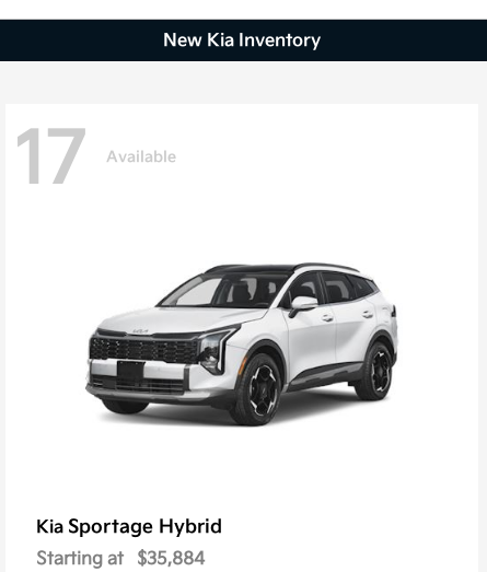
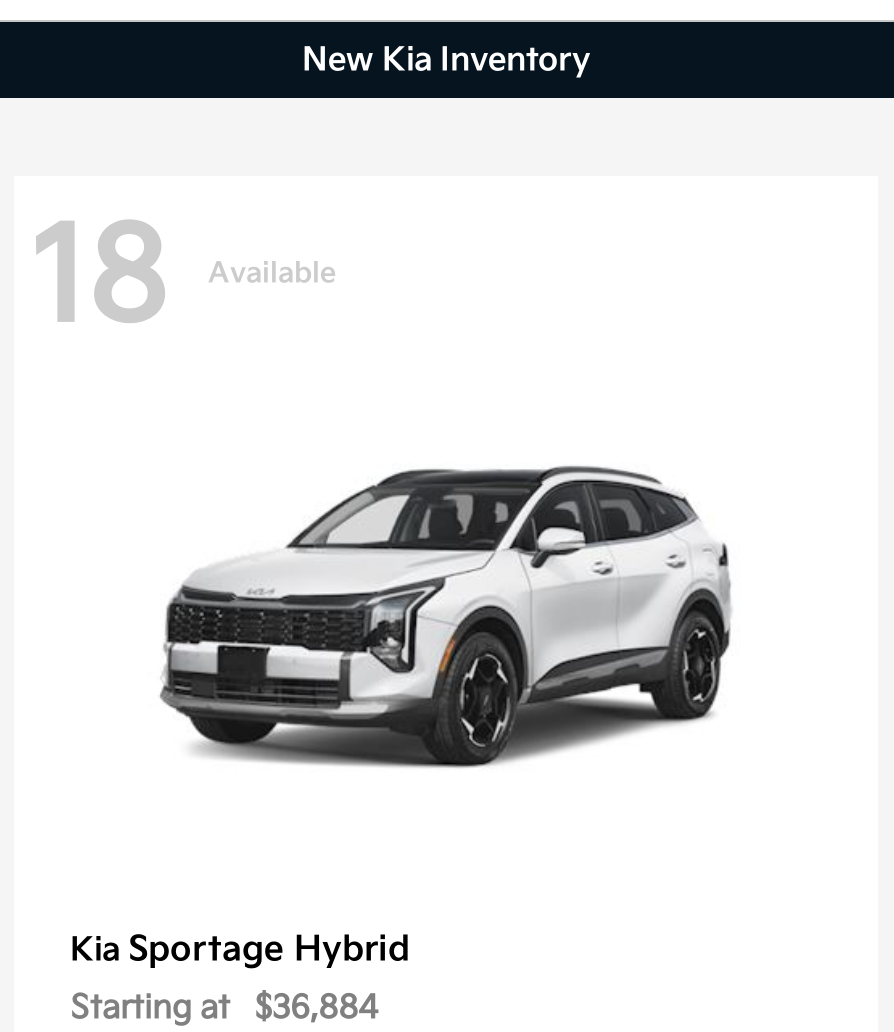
- 17 Available
+ 18 Available

- Starting at $35,884
+ Starting at $36,884
